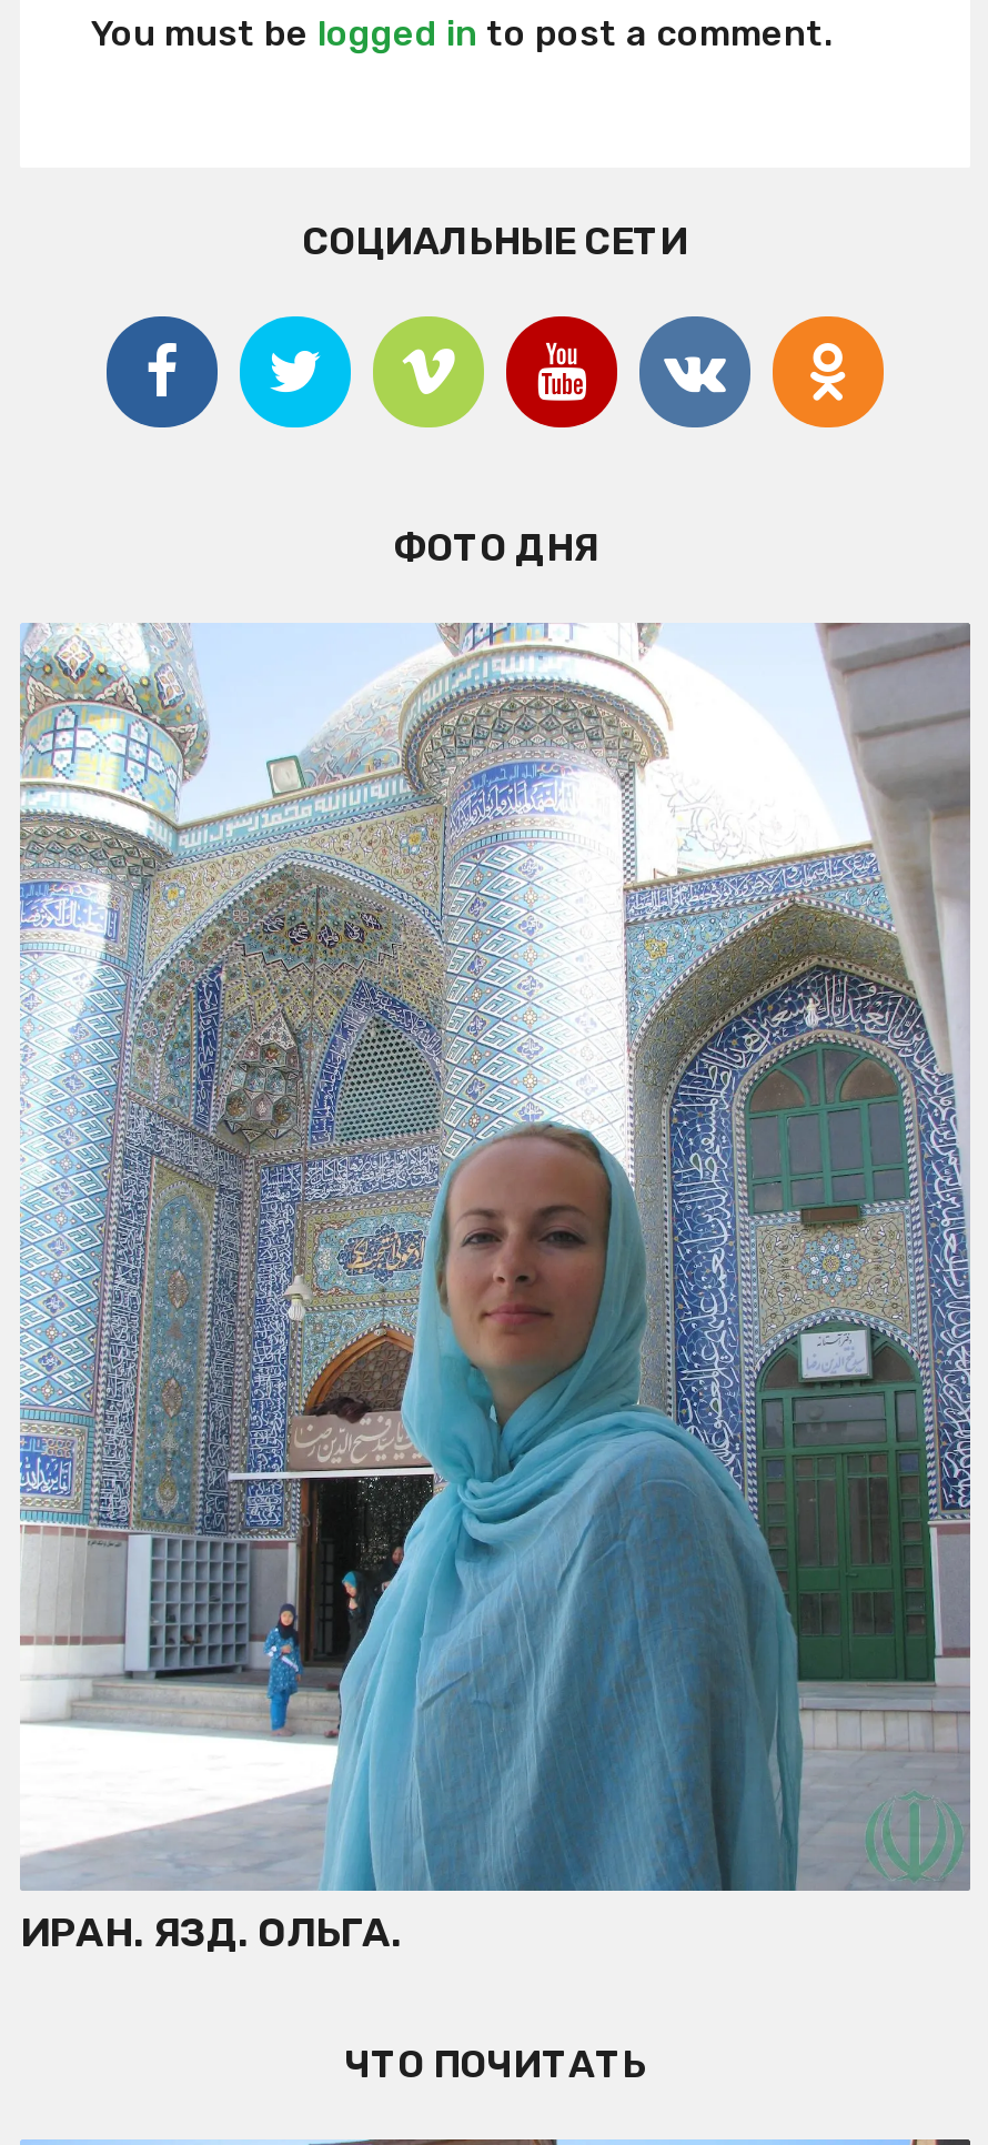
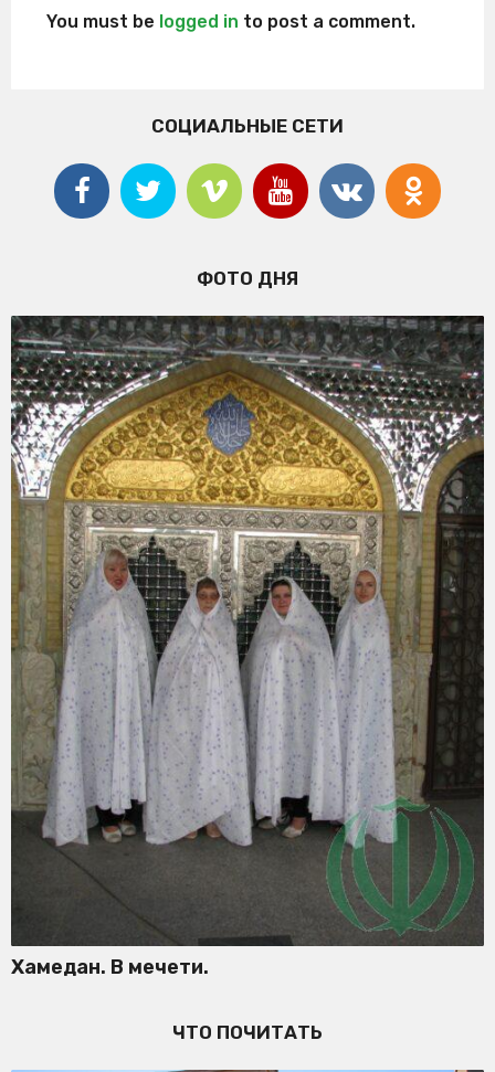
- [image]
- ИРАН. ЯЗД. ОЛЬГА.
+ [image]
+ Хамедан. В мечети.
